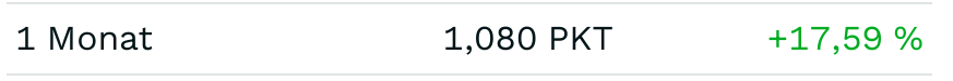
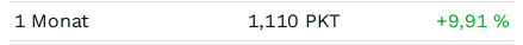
- 1,080 PKT
+ 1,110 PKT

- +17,59%
+ +9,91%
